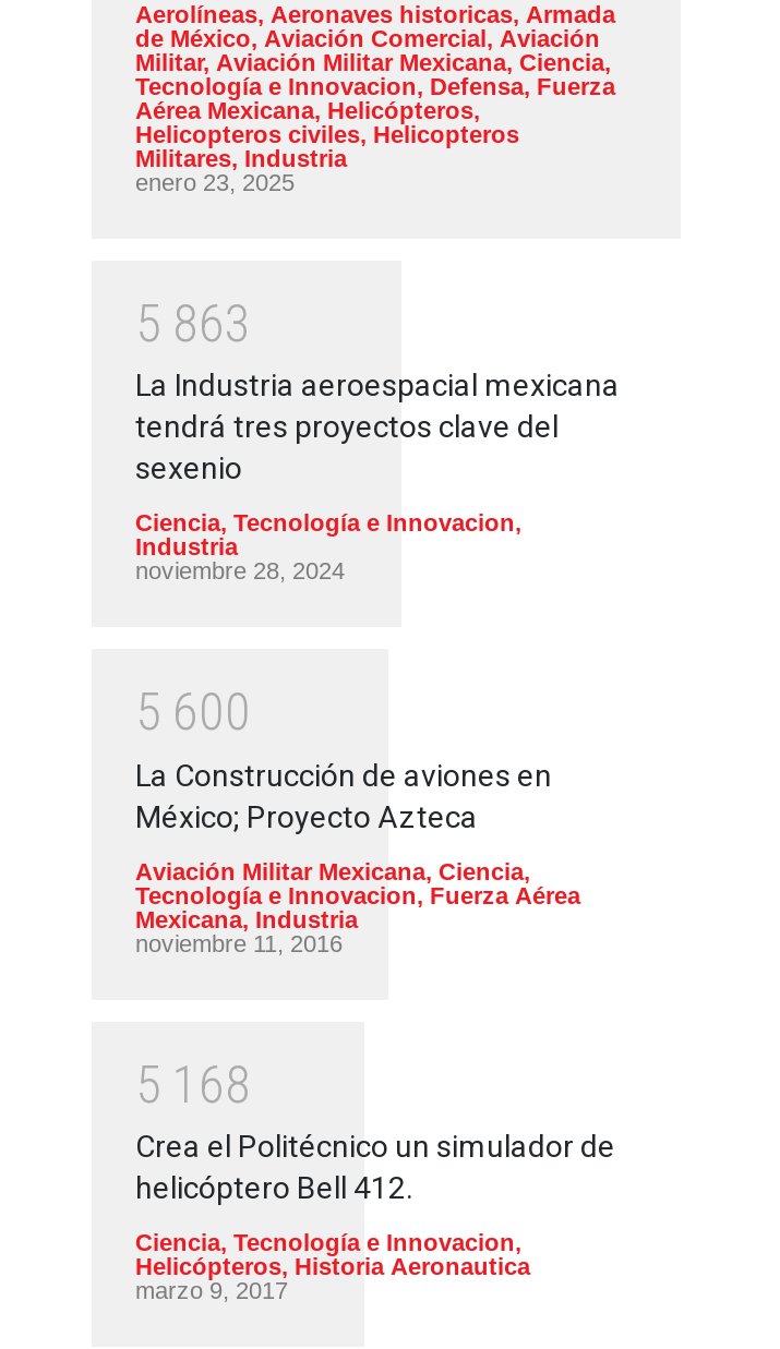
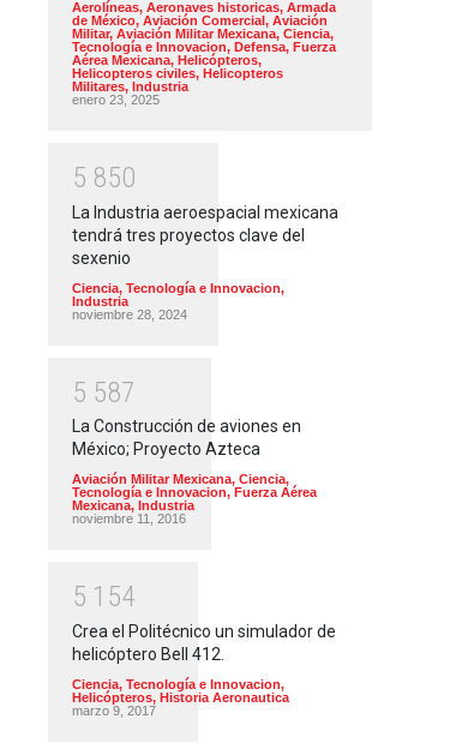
- 5 863
+ 5 850

- 5 600
+ 5 587

- 5 1 68
+ 5 1 54
